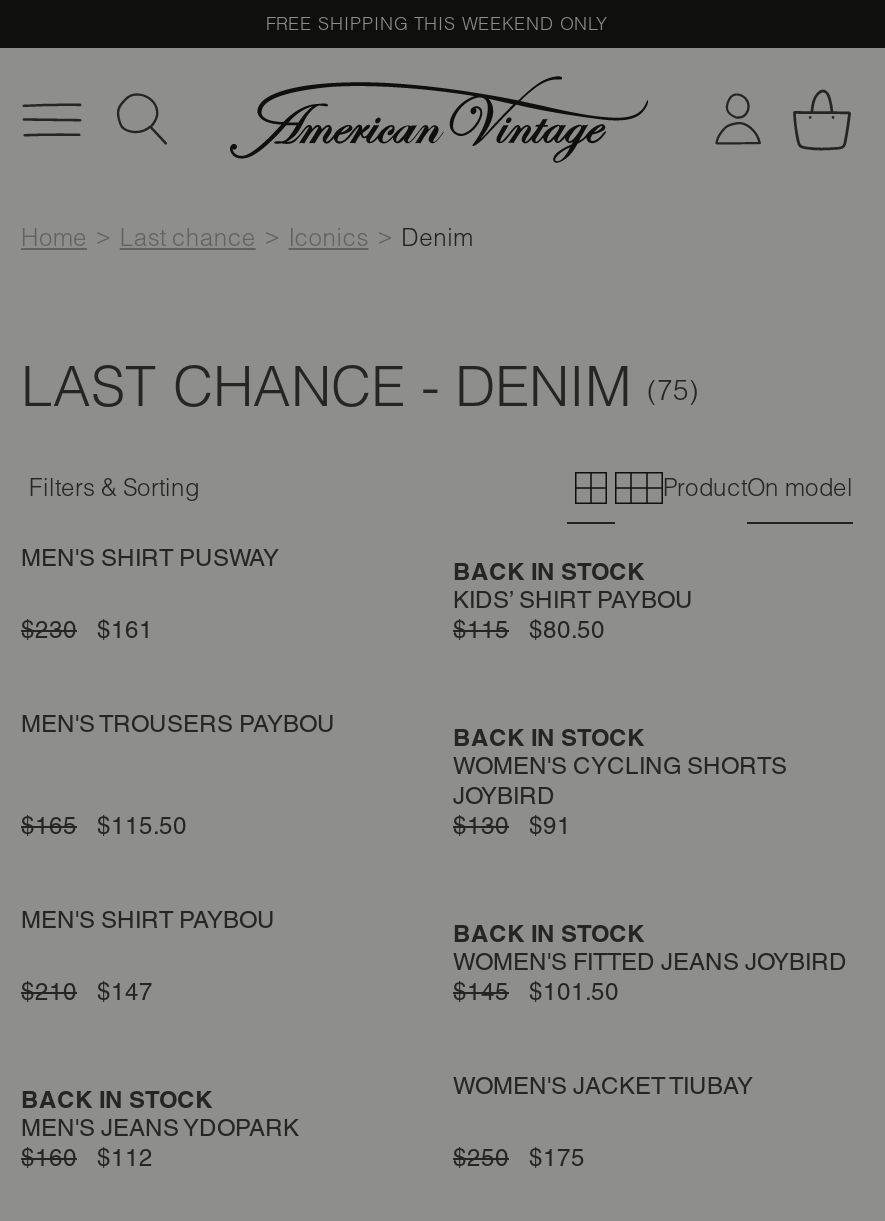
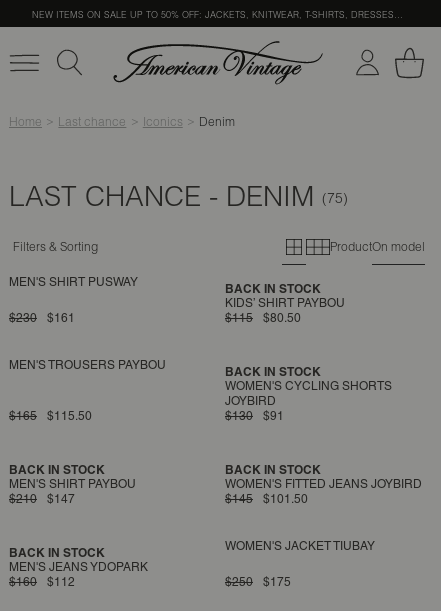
- FREE SHIPPING THIS WEEKEND ONLY
+ NEW ITEMS ON SALE UP TO 50% OFF: JACKETS, KNITWEAR, T-SHIRTS, DRESSES…

moved down: MEN'S SHIRT PAYBOU

+ BACK IN STOCK
